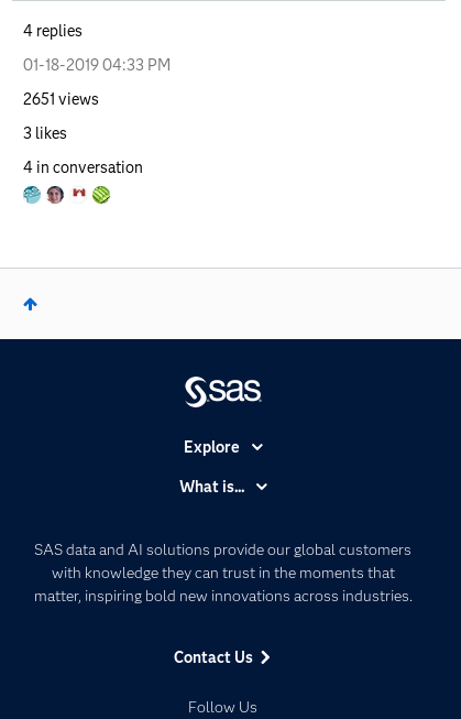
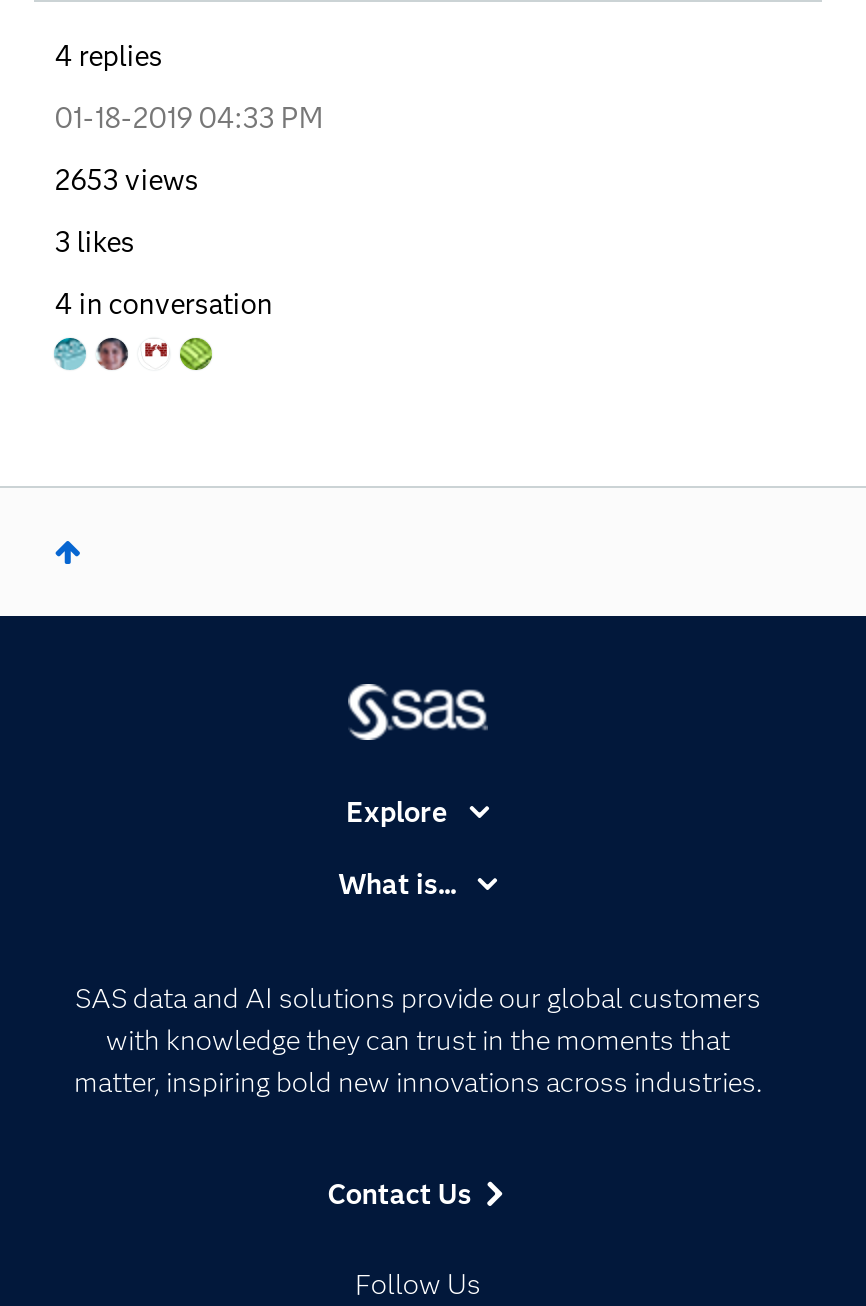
- 2651 views
+ 2653 views
